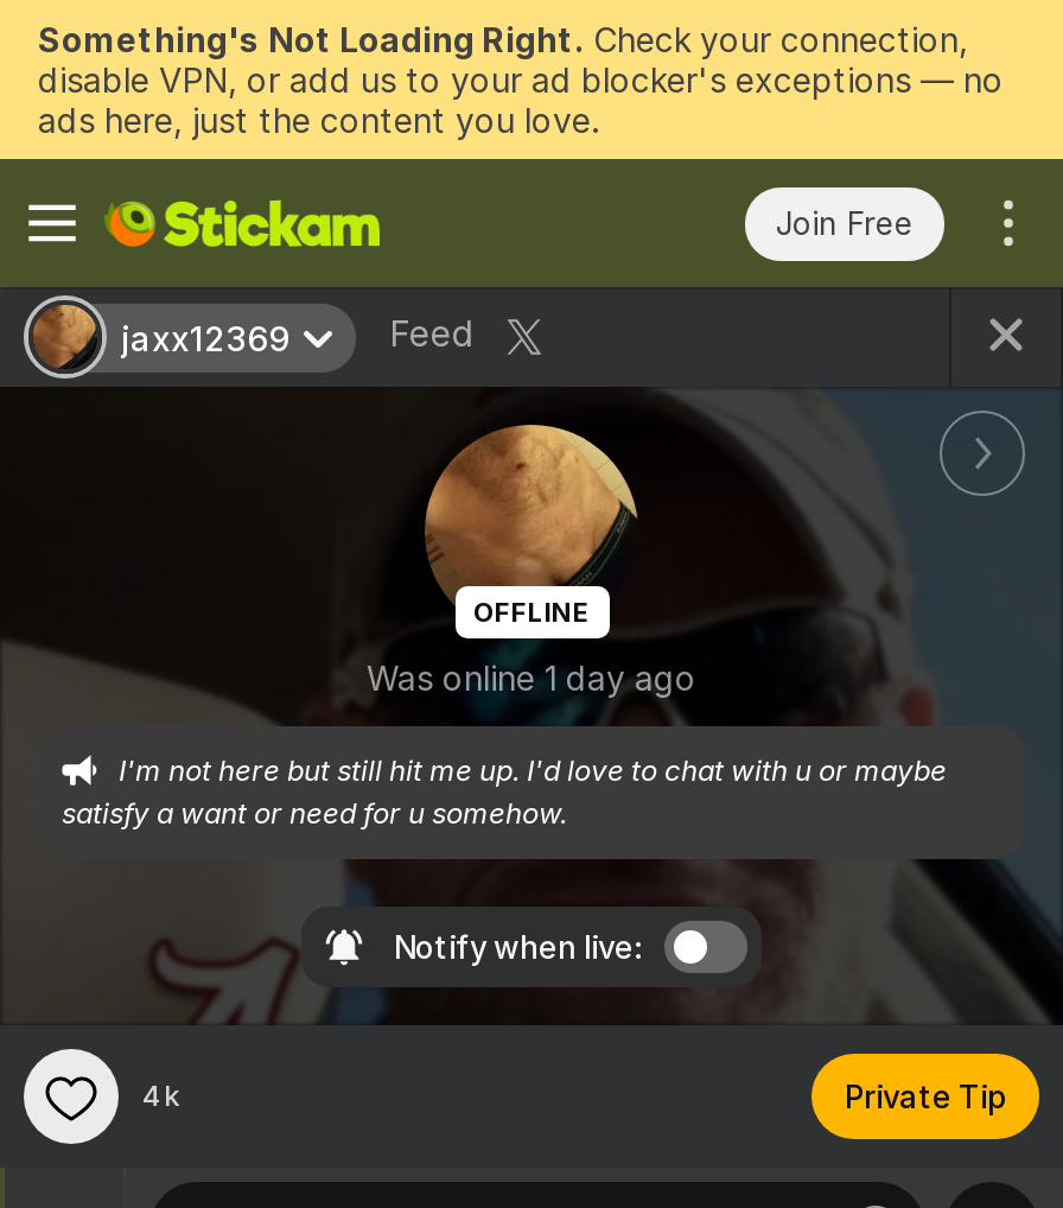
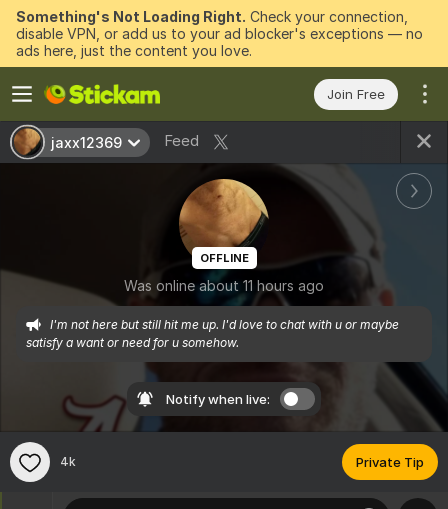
- Was online 1 day ago
+ Was online about 11 hours ago
